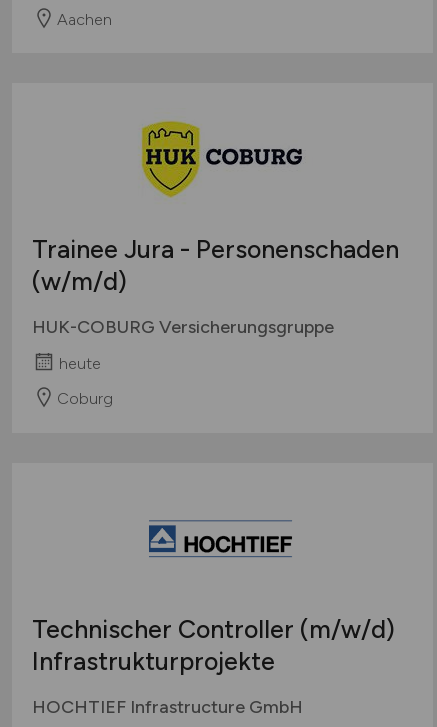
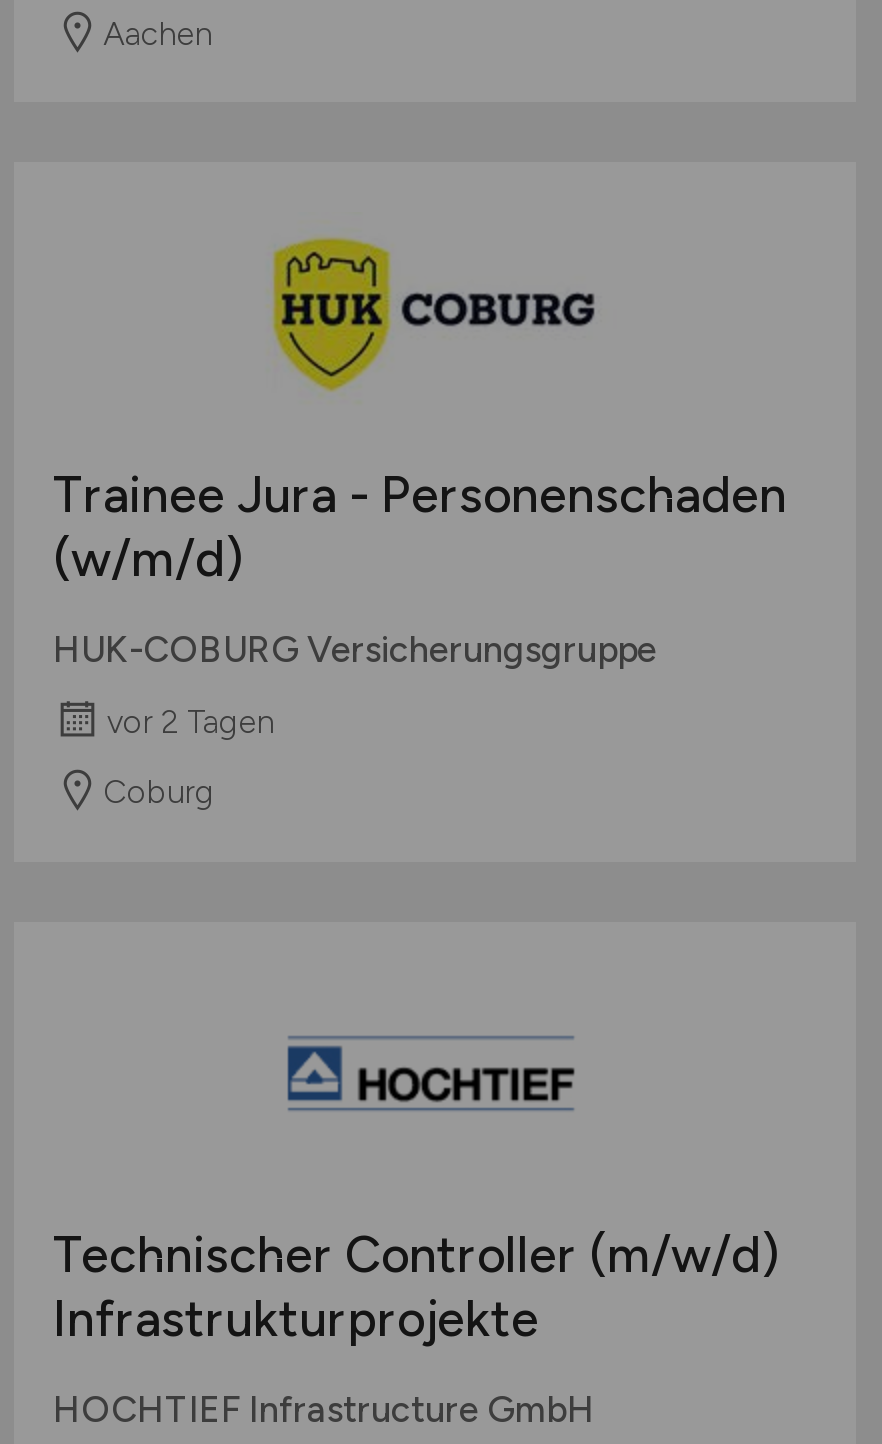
- heute
+ vor 2 Tagen
